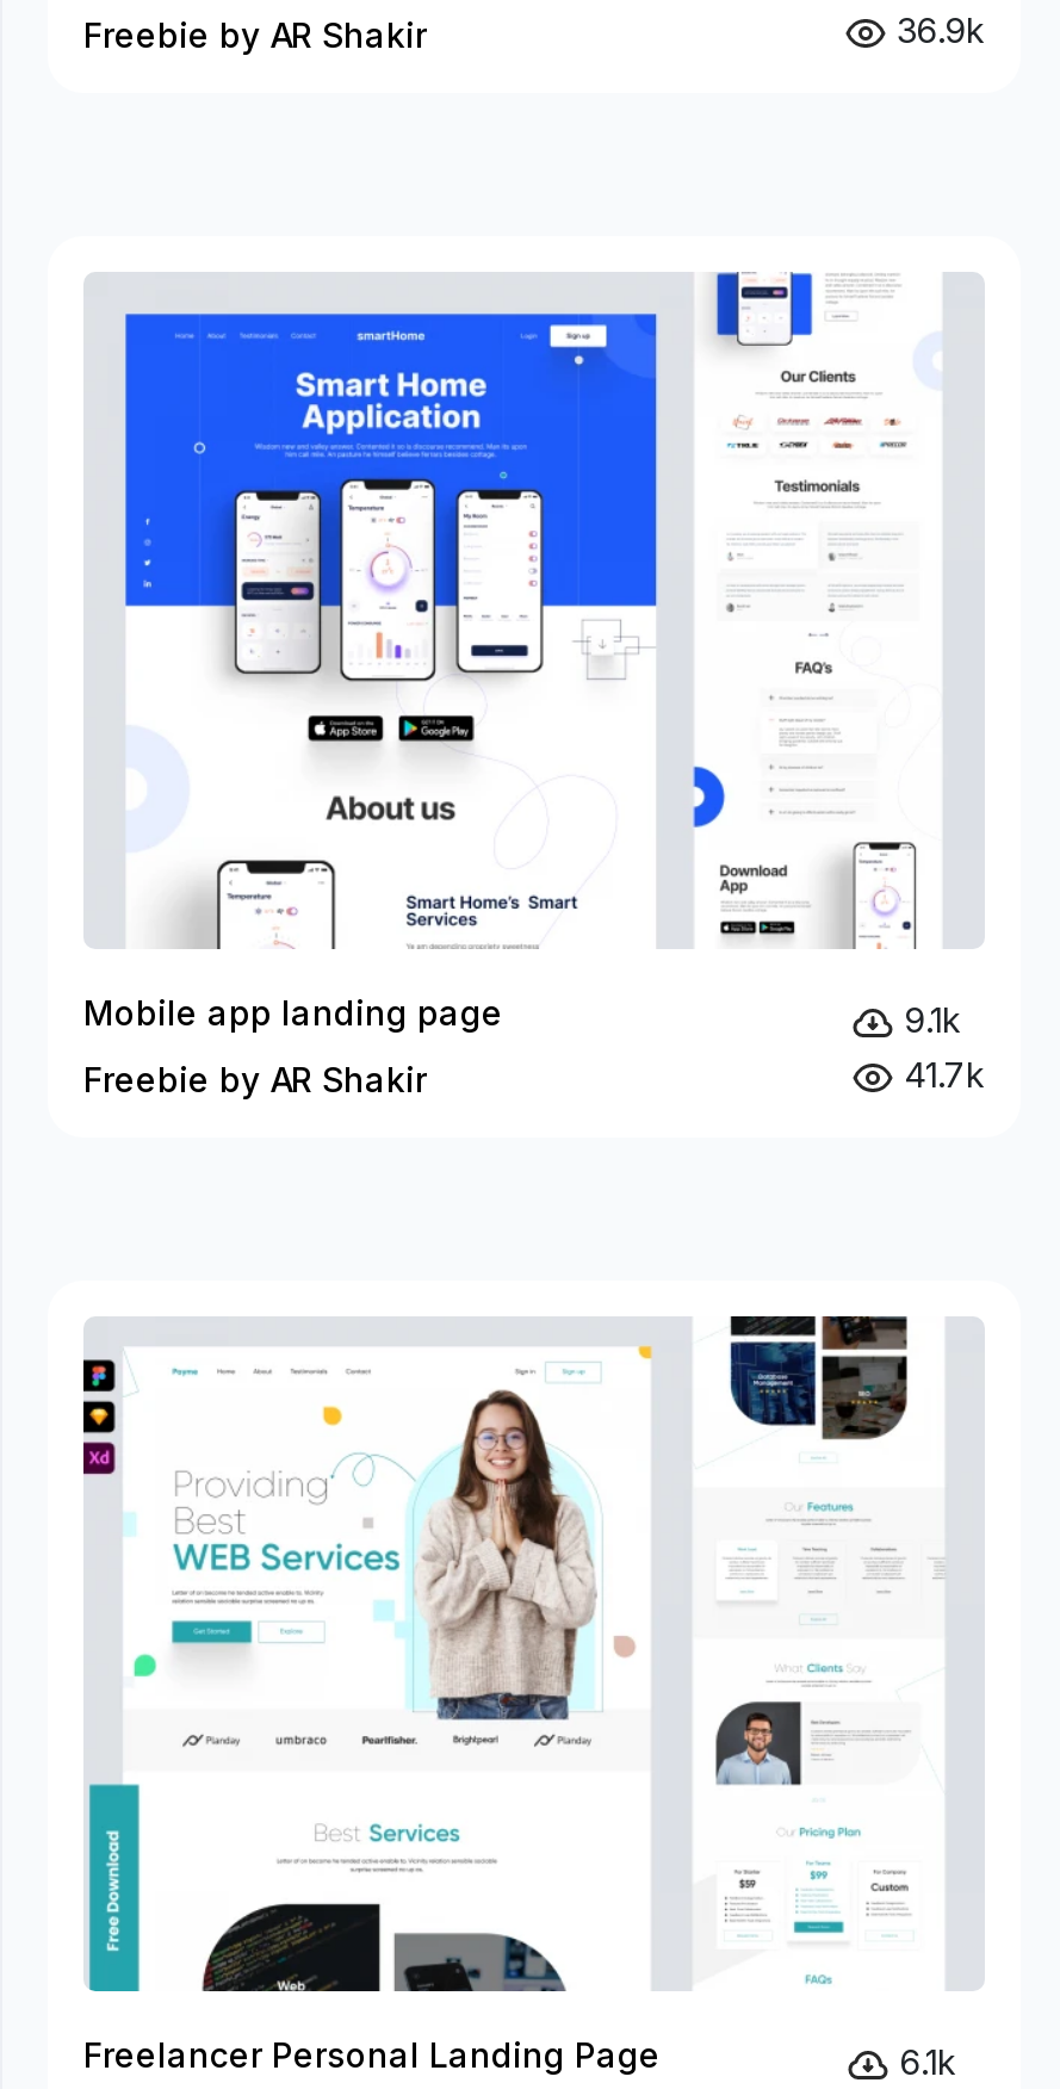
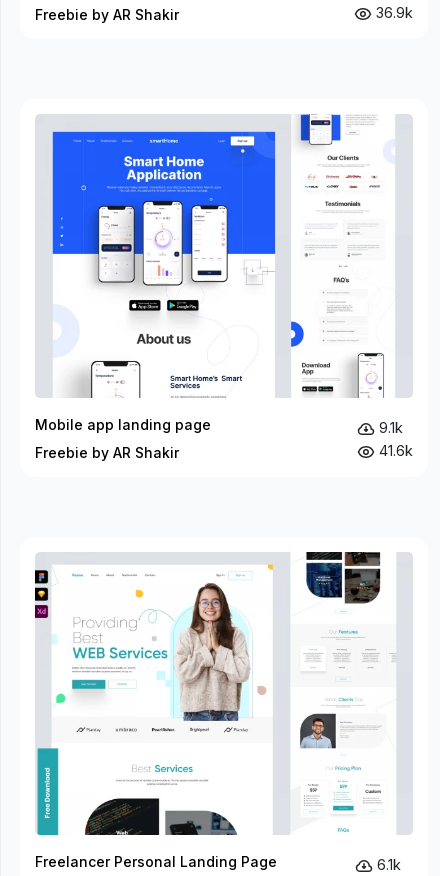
- 41.7k
+ 41.6k
